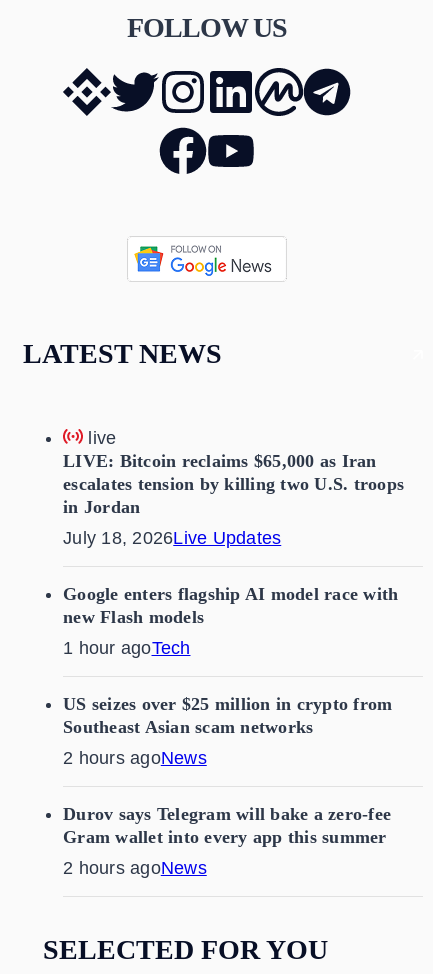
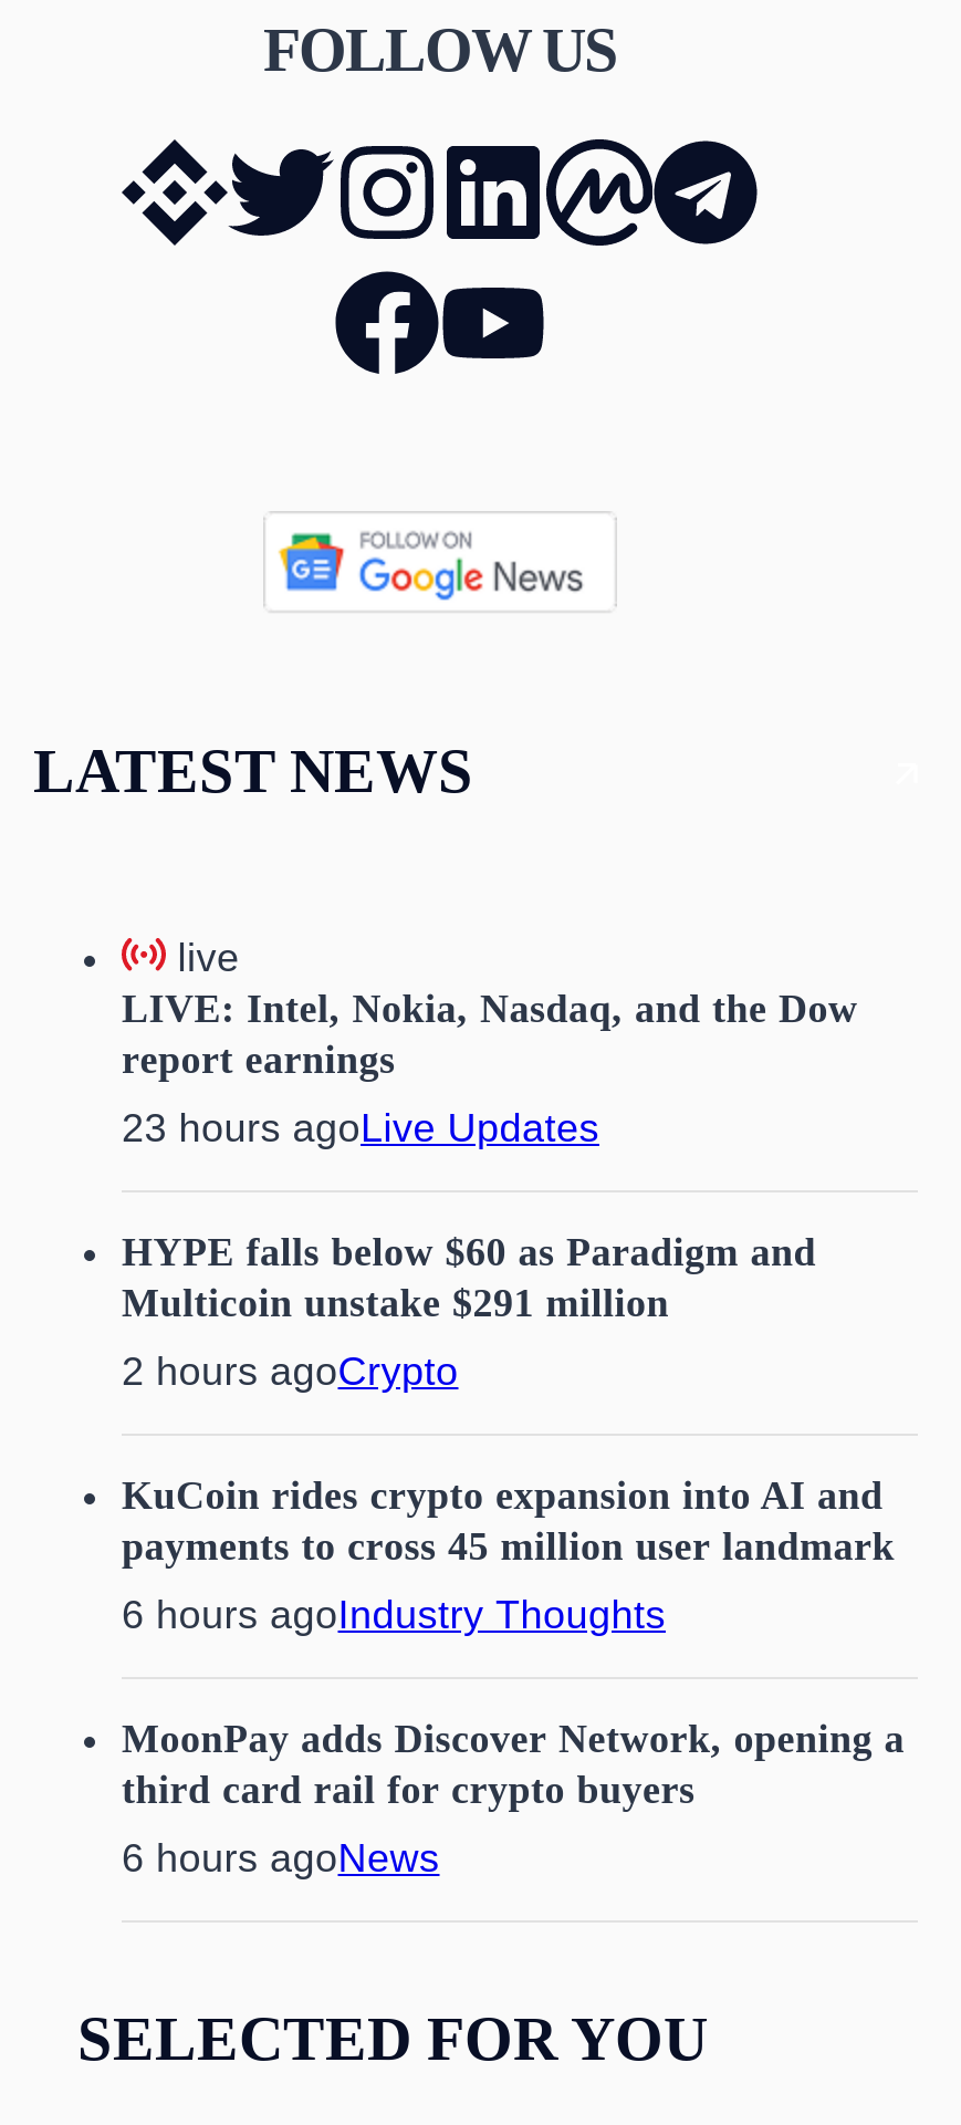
- LIVE: Bitcoin reclaims $65,000 as Iran
- escalates tension by killing two U.S. troops
- in Jordan
+ LIVE: Intel, Nokia, Nasdaq, and the Dow
+ report earnings

- July 18, 2026Live Updates
+ 23 hours agoLive Updates

- Google enters flagship AI model race with
- new Flash models
+ HYPE falls below $60 as Paradigm and
+ Multicoin unstake $291 million

- 1 hour agoTech
+ 2 hours agoCrypto

- US seizes over $25 million in crypto from
- Southeast Asian scam networks
+ KuCoin rides crypto expansion into AI and
+ payments to cross 45 million user landmark

- 2 hours agoNews
+ 6 hours agoIndustry Thoughts

- Durov says Telegram will bake a zero-fee
- Gram wallet into every app this summer
+ MoonPay adds Discover Network, opening a
+ third card rail for crypto buyers

- 2 hours agoNews
+ 6 hours agoNews
